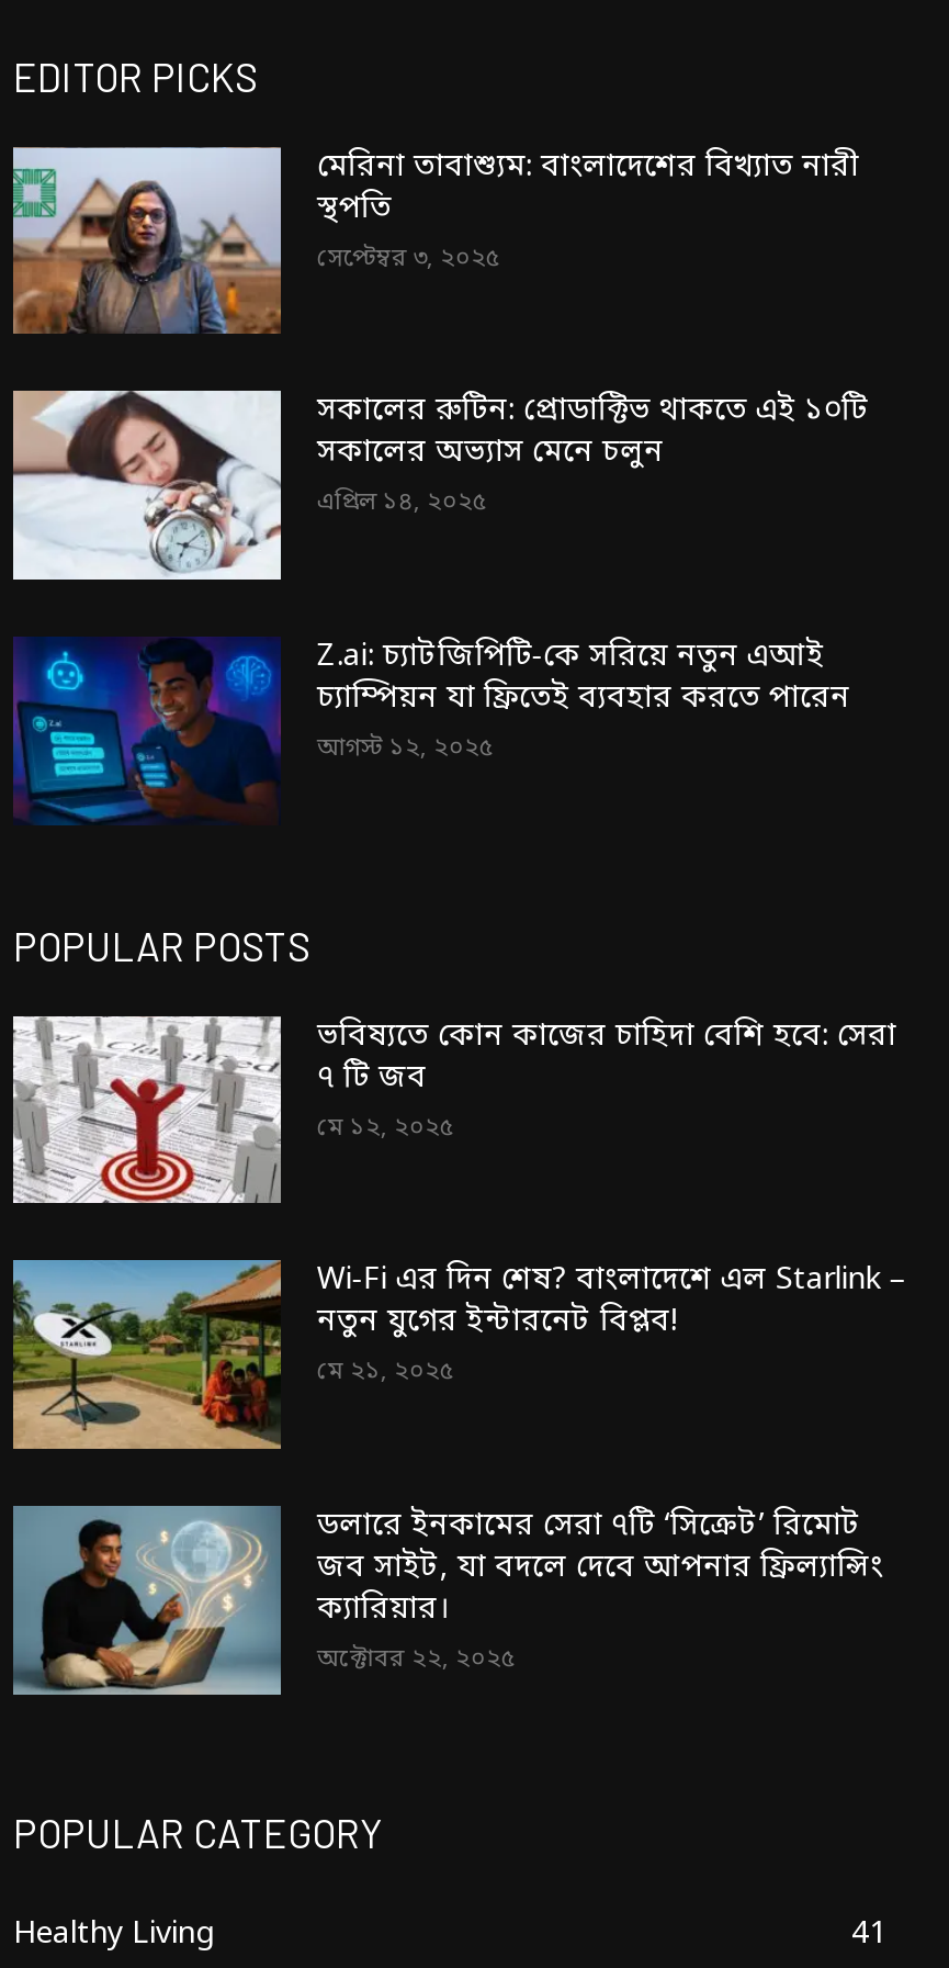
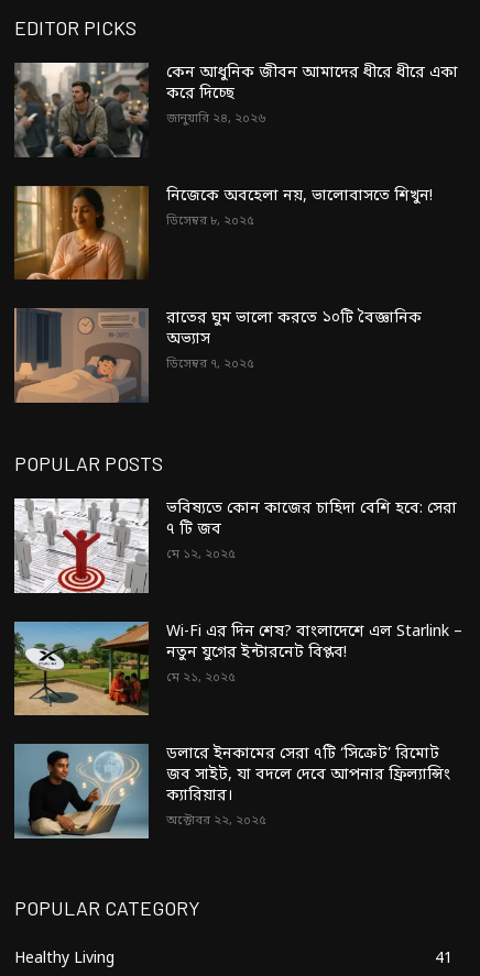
- [image]
- মেরিনা তাবাশ্যুম: বাংলাদেশের বিখ্যাত নারী
- স্থপতি
- সেপ্টেম্বর ৩, ২০২৫
+ [image]
+ কেন আধুনিক জীবন আমাদের ধীরে ধীরে একা
+ করে দিচ্ছে
+ জানুয়ারি ২৪, ২০২৬

- [image]
- সকালের রুটিন: প্রোডাক্টিভ থাকতে এই ১০টি
- সকালের অভ্যাস মেনে চলুন
- এপ্রিল ১৪, ২০২৫
+ [image]
+ নিজেকে অবহেলা নয়, ভালোবাসতে শিখুন!
+ ডিসেম্বর ৮, ২০২৫

- [image]
- Z.ai: চ্যাটজিপিটি-কে সরিয়ে নতুন এআই
- চ্যাম্পিয়ন যা ফ্রিতেই ব্যবহার করতে পারেন
- আগস্ট ১২, ২০২৫
+ [image]
+ রাতের ঘুম ভালো করতে ১০টি বৈজ্ঞানিক
+ অভ্যাস
+ ডিসেম্বর ৭, ২০২৫
